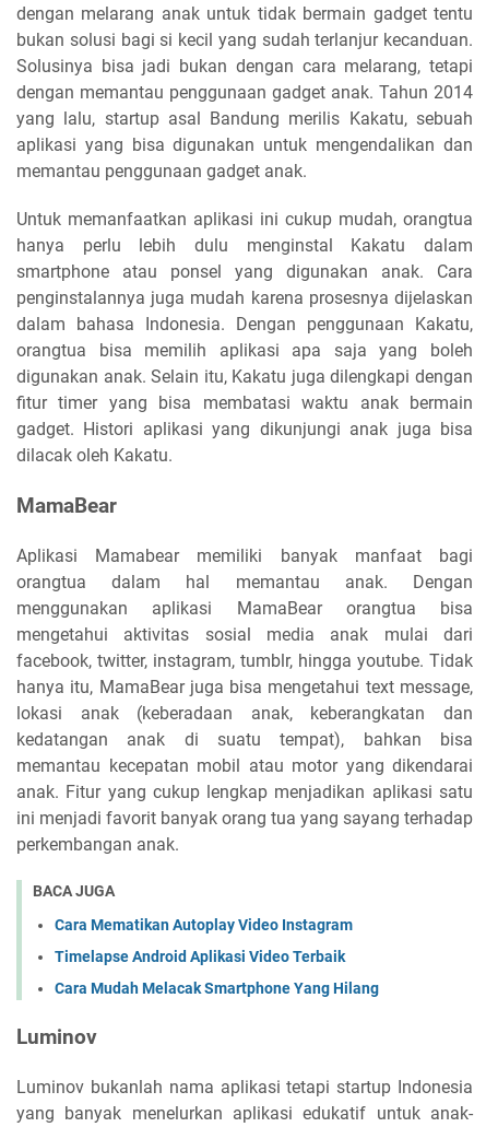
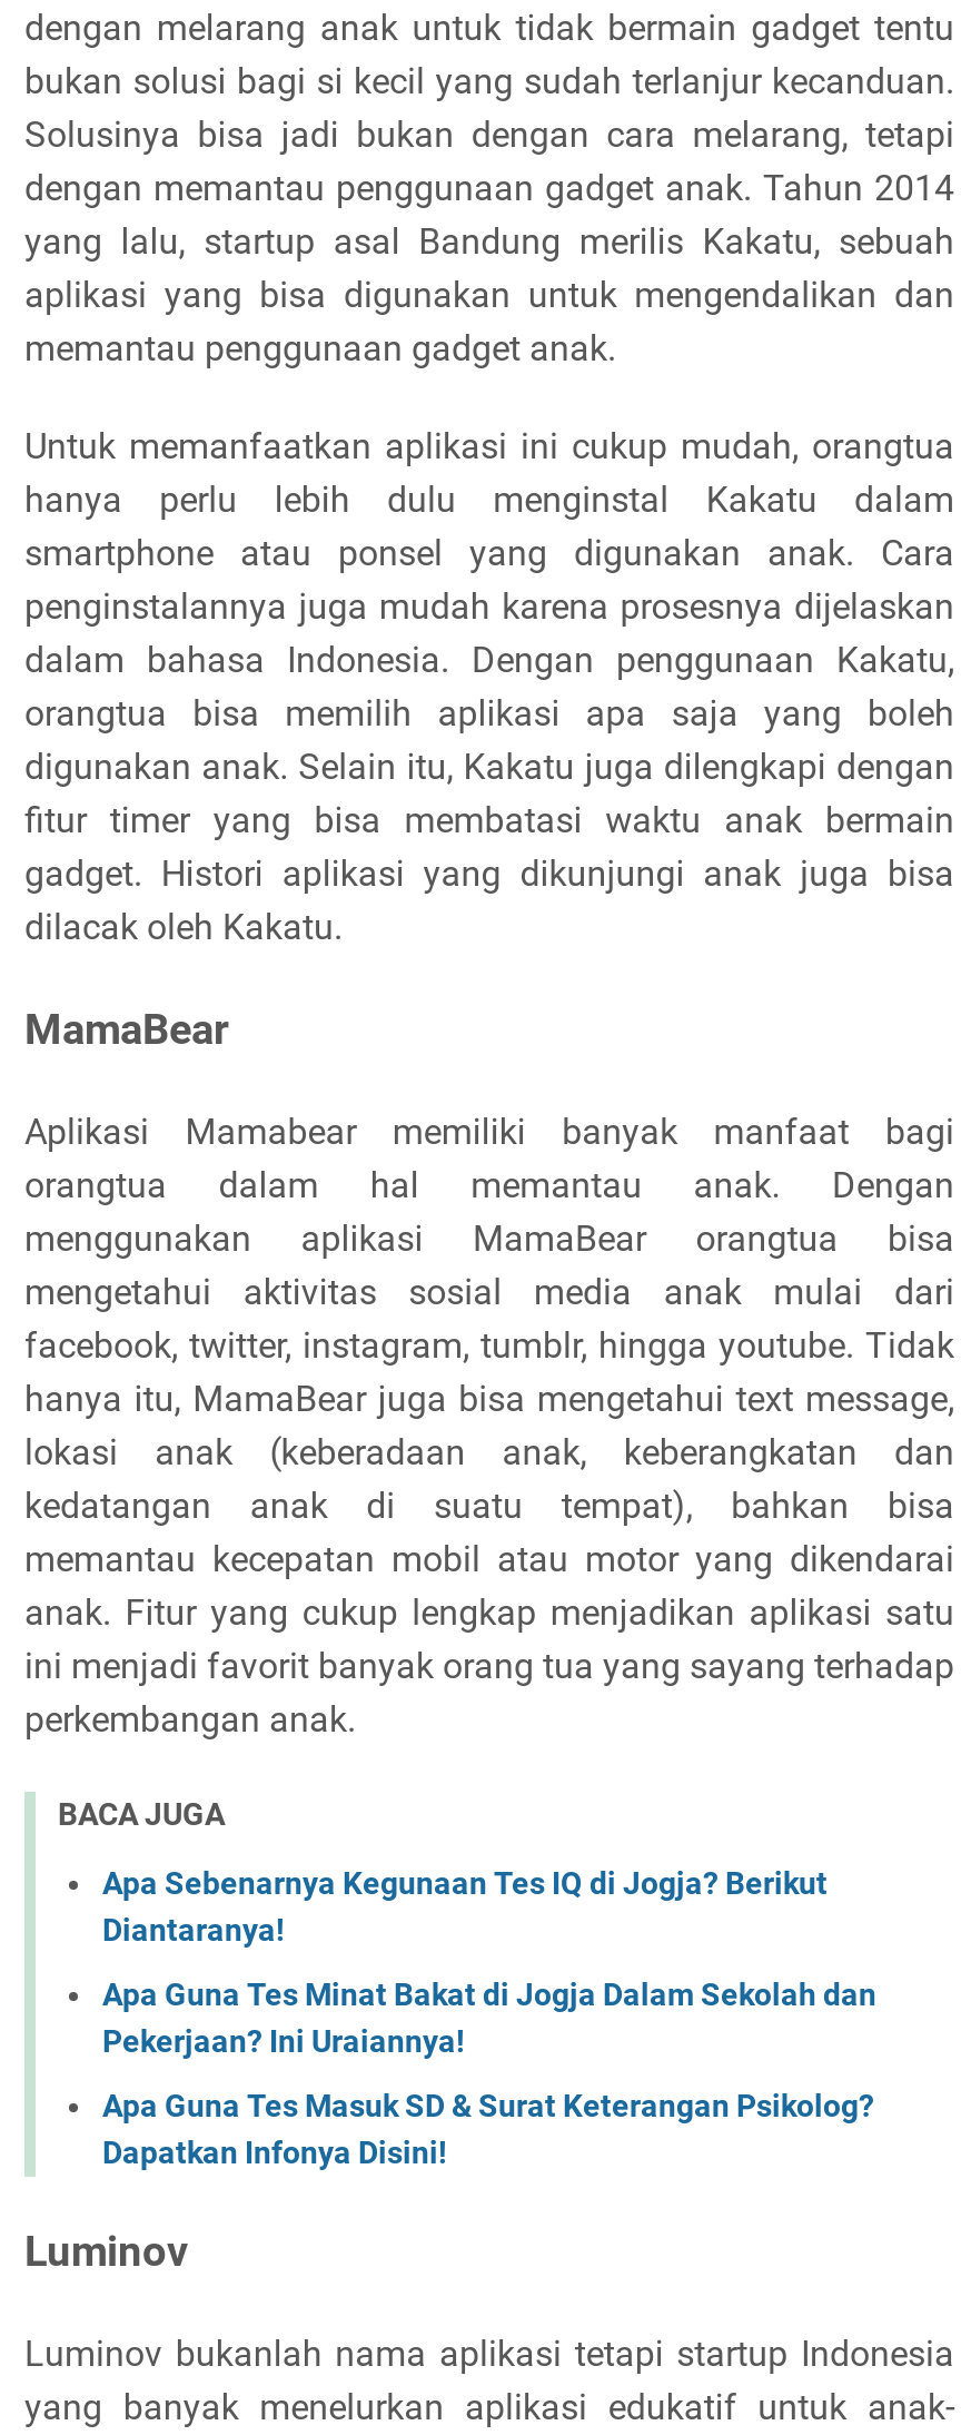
- Cara Mematikan Autoplay Video Instagram
+ Apa Sebenarnya Kegunaan Tes IQ di Jogja? Berikut
+ Diantaranya!

- Timelapse Android Aplikasi Video Terbaik
+ Apa Guna Tes Minat Bakat di Jogja Dalam Sekolah dan
+ Pekerjaan? Ini Uraiannya!

- Cara Mudah Melacak Smartphone Yang Hilang
+ Apa Guna Tes Masuk SD & Surat Keterangan Psikolog?
+ Dapatkan Infonya Disini!
